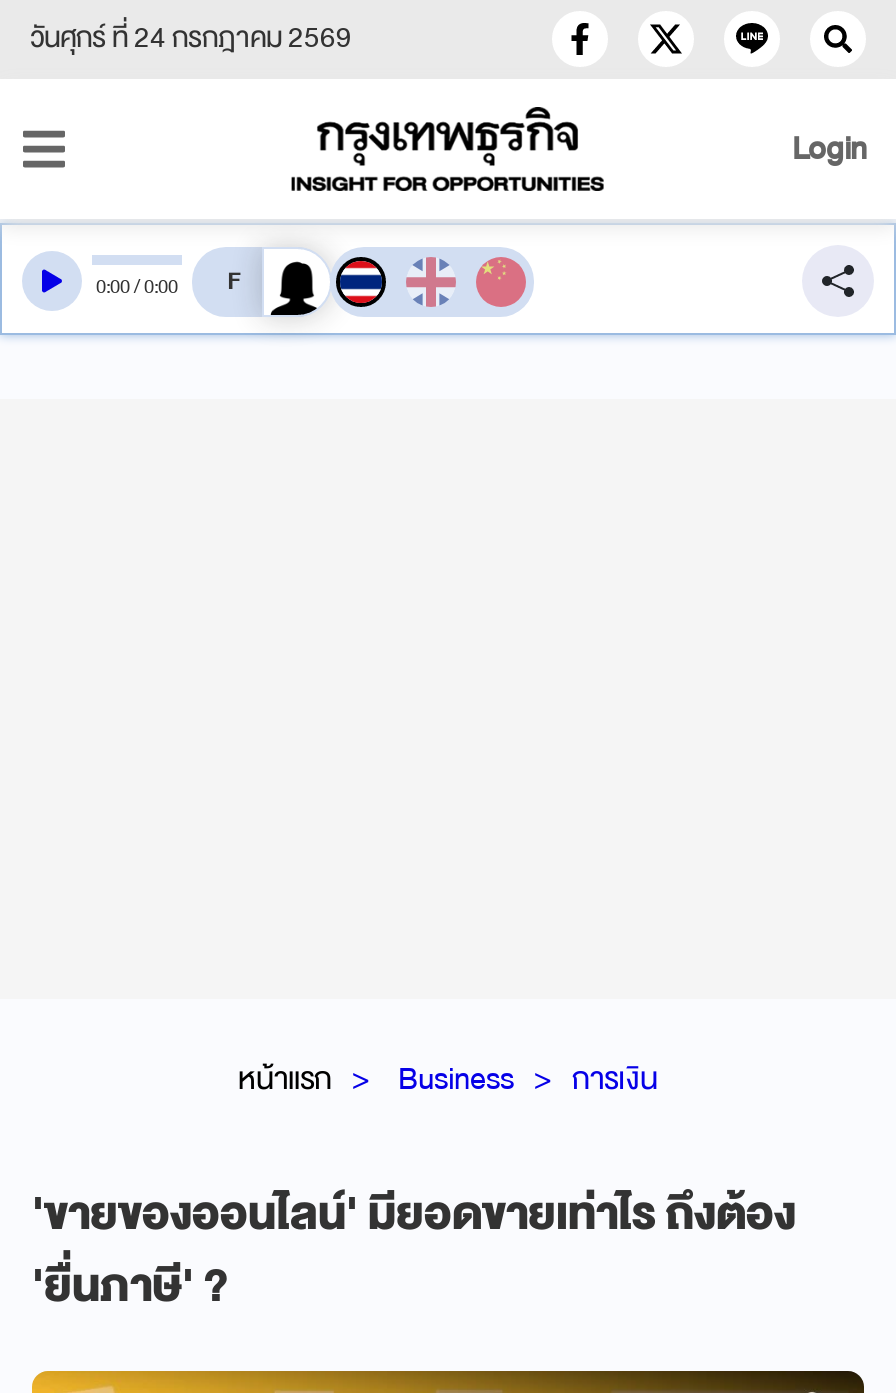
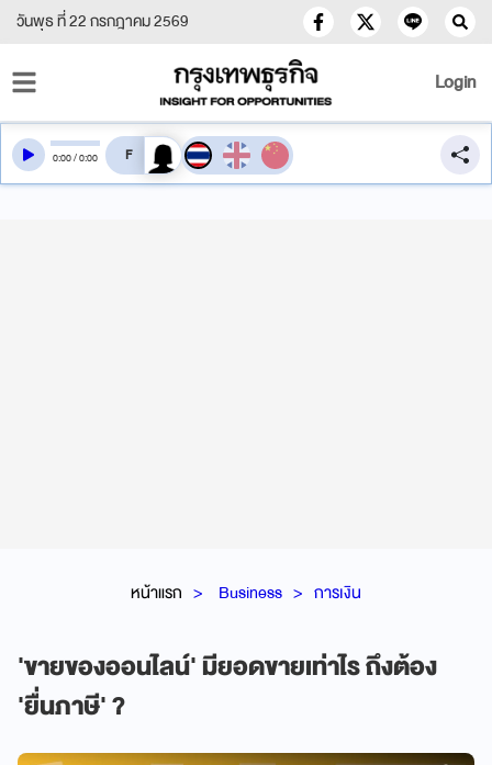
- วันศุกร์ ที่ 24 กรกฎาคม 2569
+ วันพุธ ที่ 22 กรกฎาคม 2569
